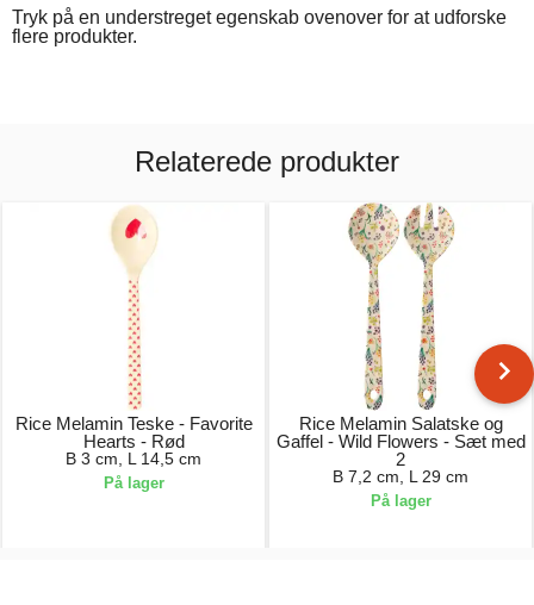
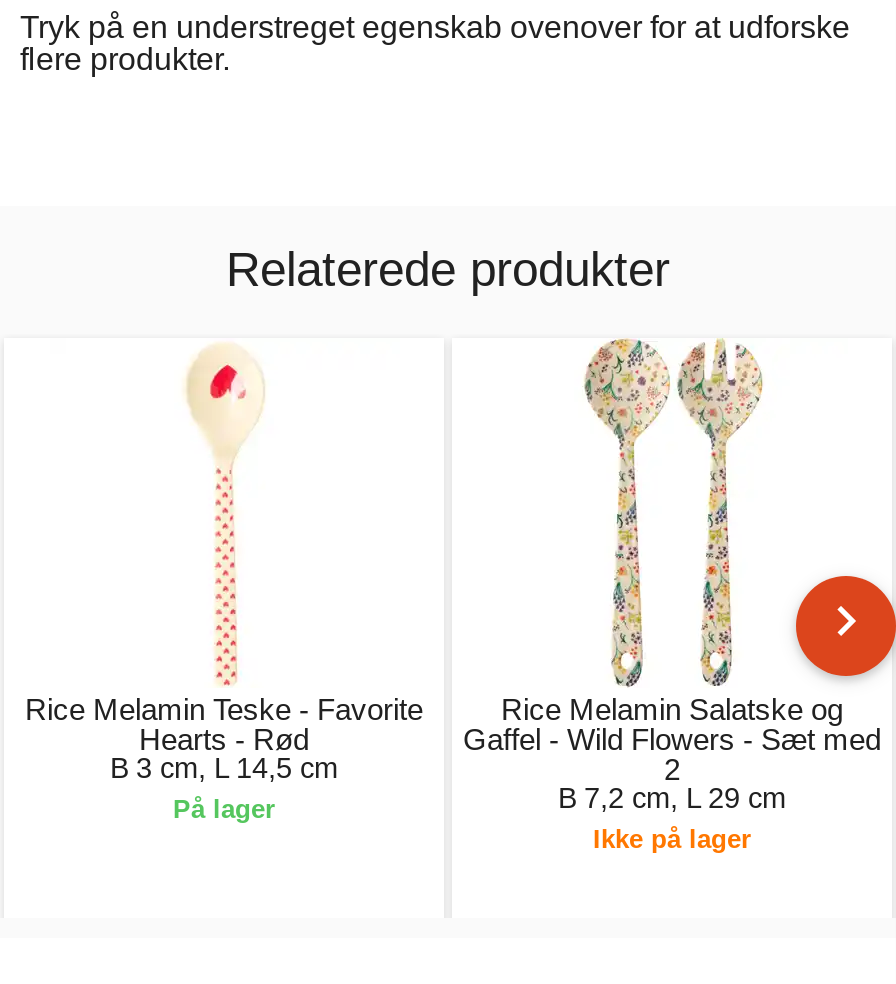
- På lager
+ Ikke på lager
